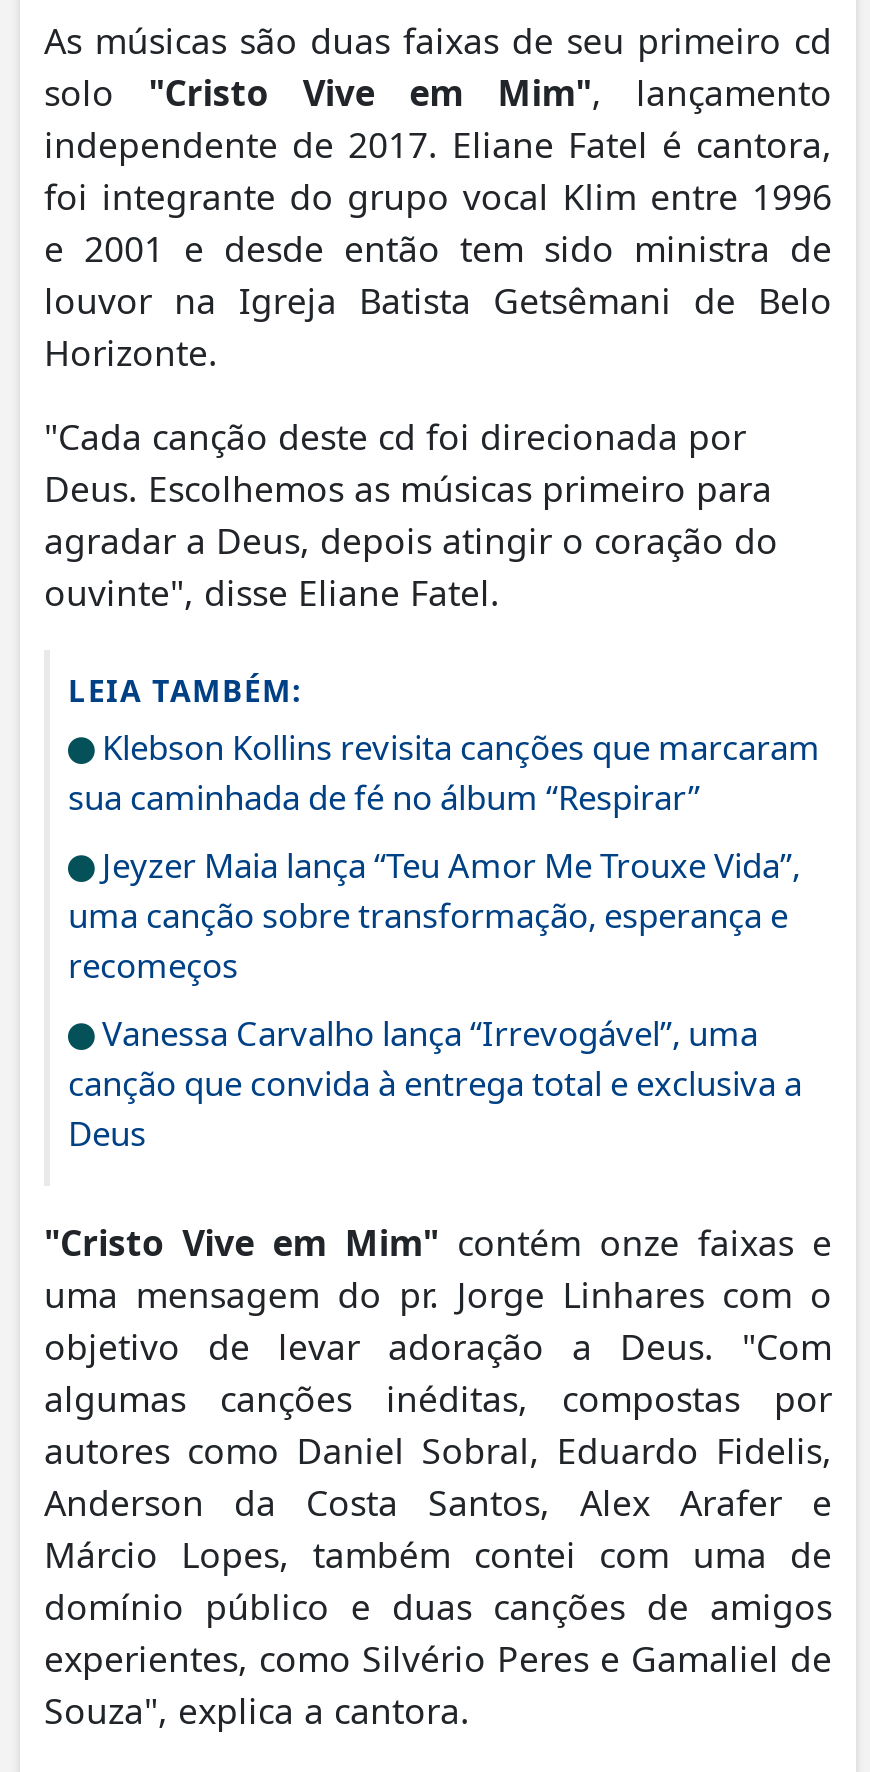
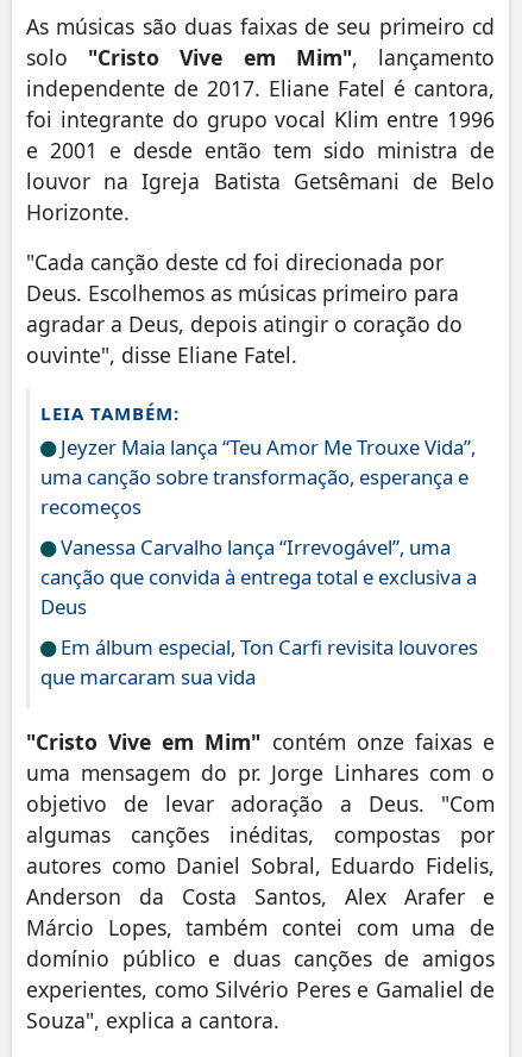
- Klebson Kollins revisita canções que marcaram
- sua caminhada de fé no álbum “Respirar”

moved up: Jeyzer Maia lança “Teu Amor Me Trouxe Vida”, | uma canção sobre transformação, esperança e | recomeços | Vanessa Carvalho lança “Irrevogável”, uma | canção que convida à entrega total e exclusiva a | Deus

+ Em álbum especial, Ton Carfi revisita louvores
+ que marcaram sua vida
